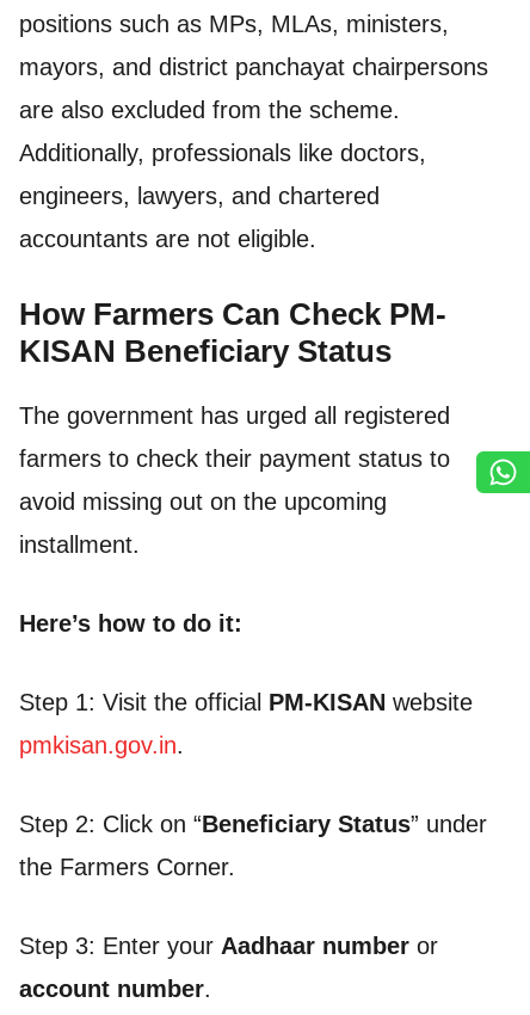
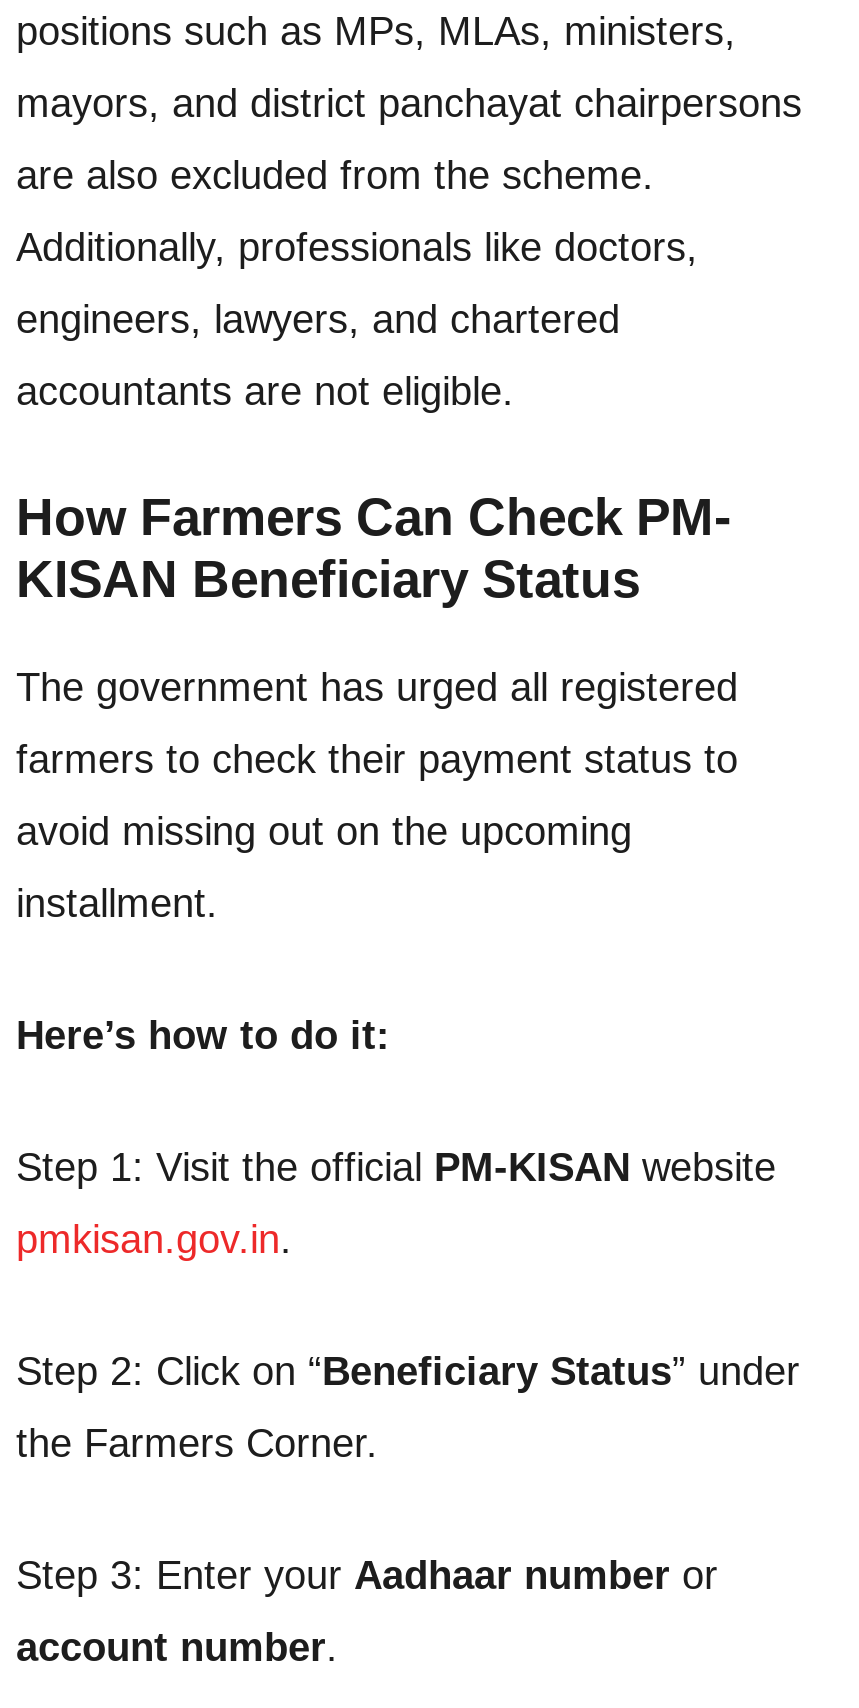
- [image]
